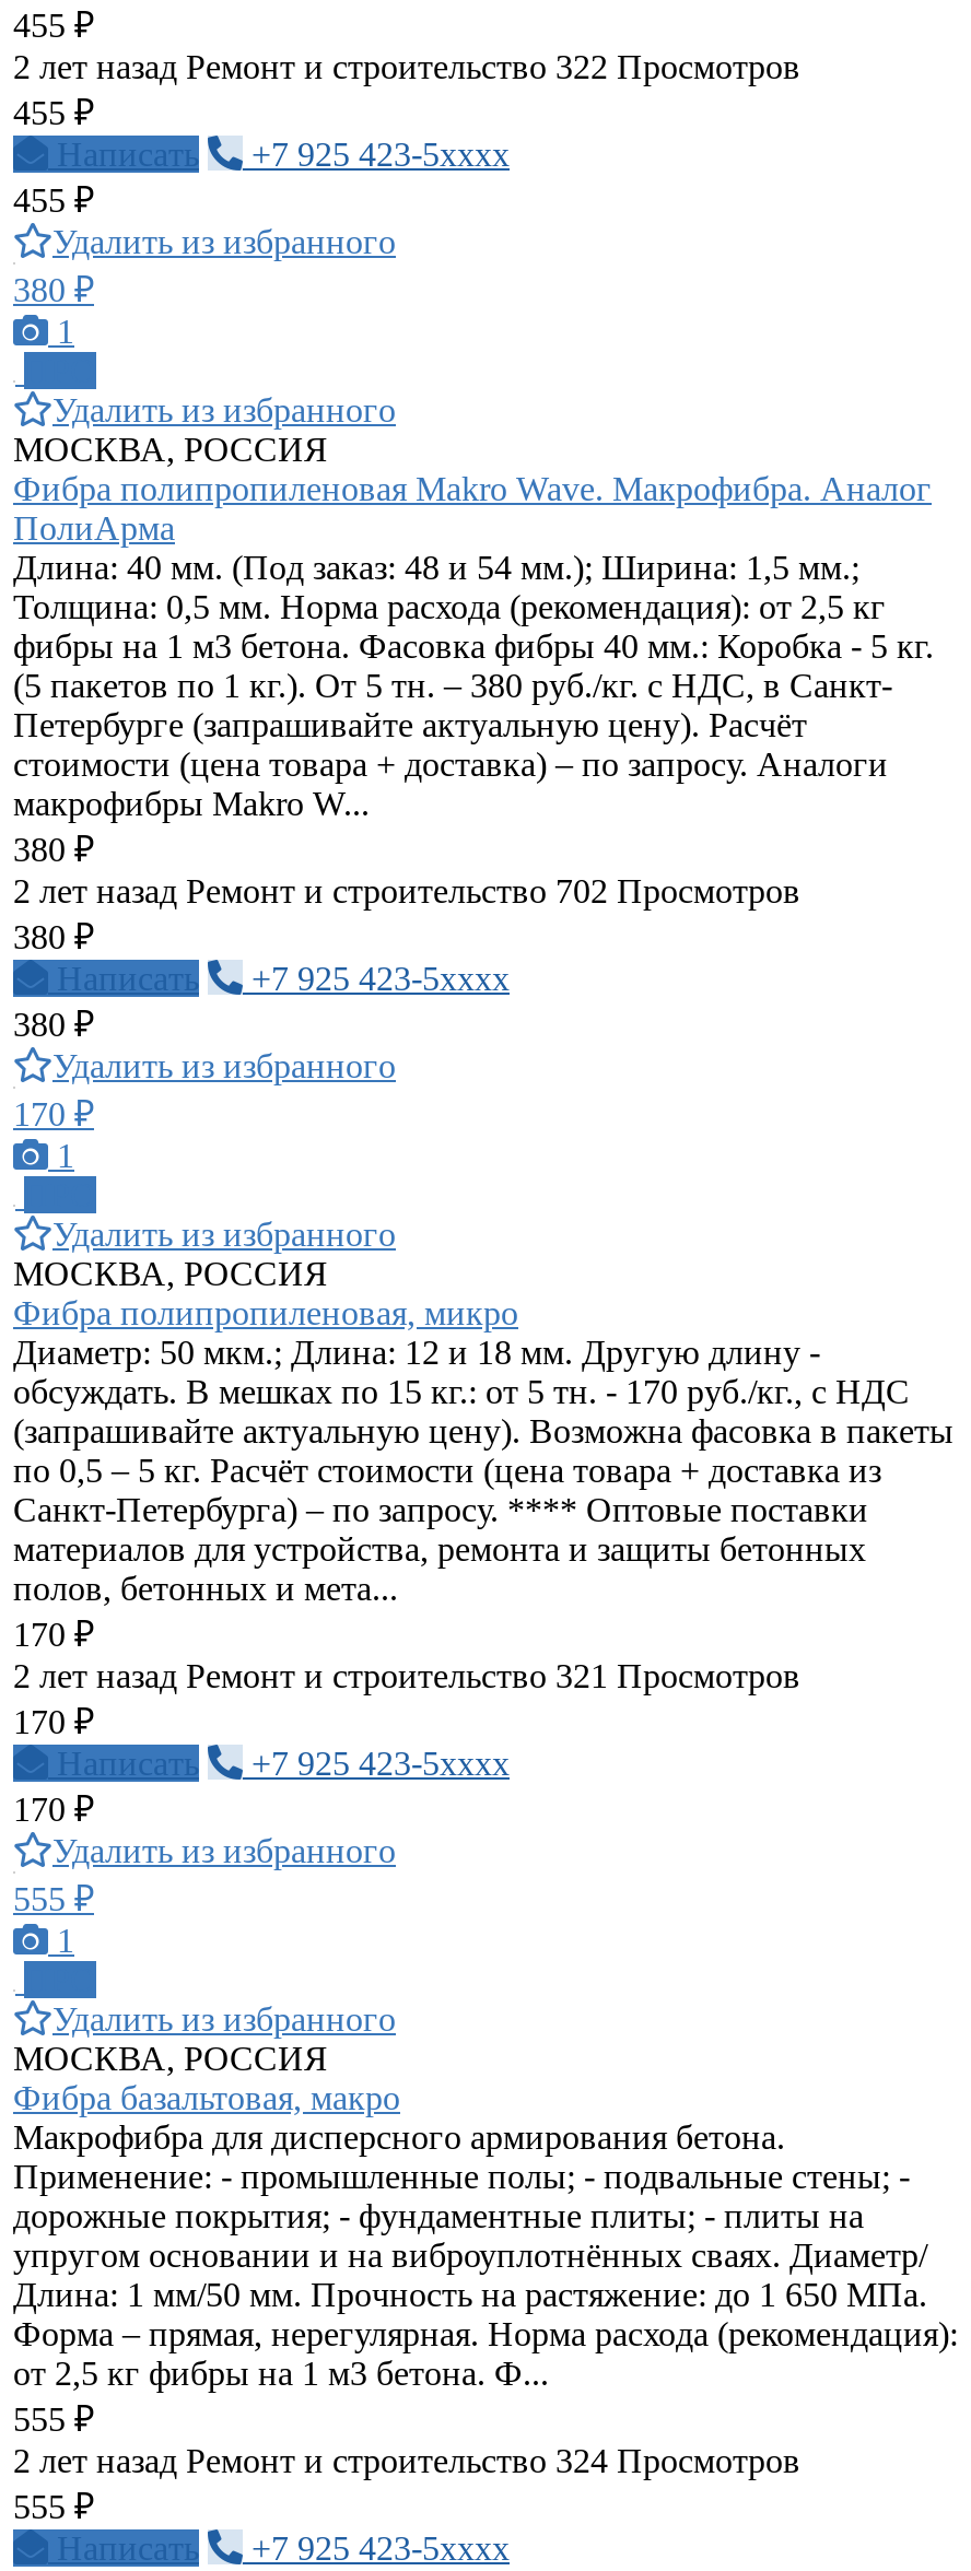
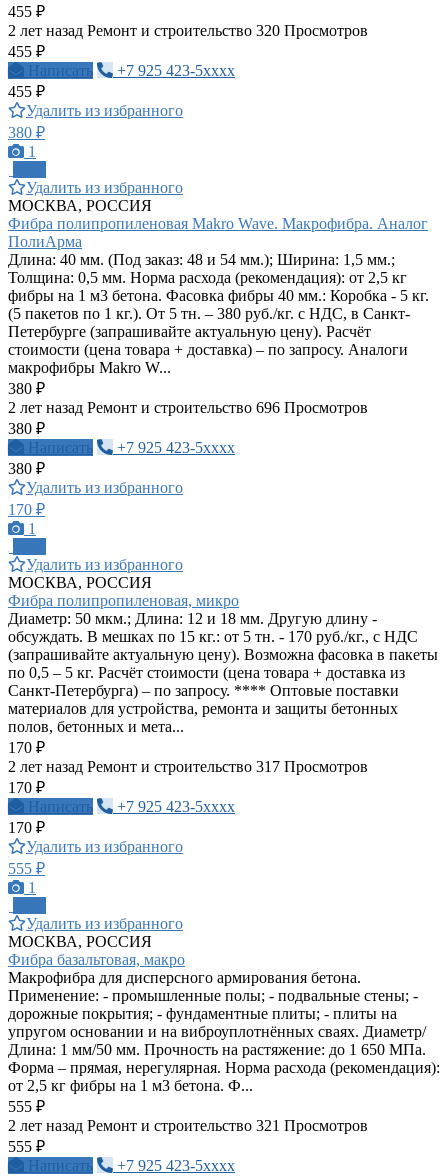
- 2 лет назад Ремонт и строительство 322 Просмотров
+ 2 лет назад Ремонт и строительство 320 Просмотров

- 2 лет назад Ремонт и строительство 702 Просмотров
+ 2 лет назад Ремонт и строительство 696 Просмотров

moved down: 2 лет назад Ремонт и строительство 321 Просмотров

+ 2 лет назад Ремонт и строительство 317 Просмотров

- 2 лет назад Ремонт и строительство 324 Просмотров
